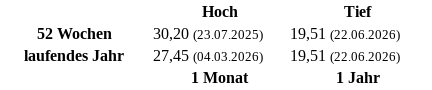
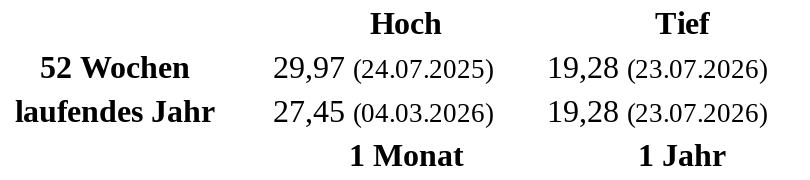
- 30,20 (23.07.2025)
+ 29,97 (24.07.2025)

- 19,51 (22.06.2026)
+ 19,28 (23.07.2026)

- laufendes Jahr 27,45 (04.03.2026) 19,51 (22.06.2026)
+ laufendes Jahr 27,45 (04.03.2026) 19,28 (23.07.2026)
